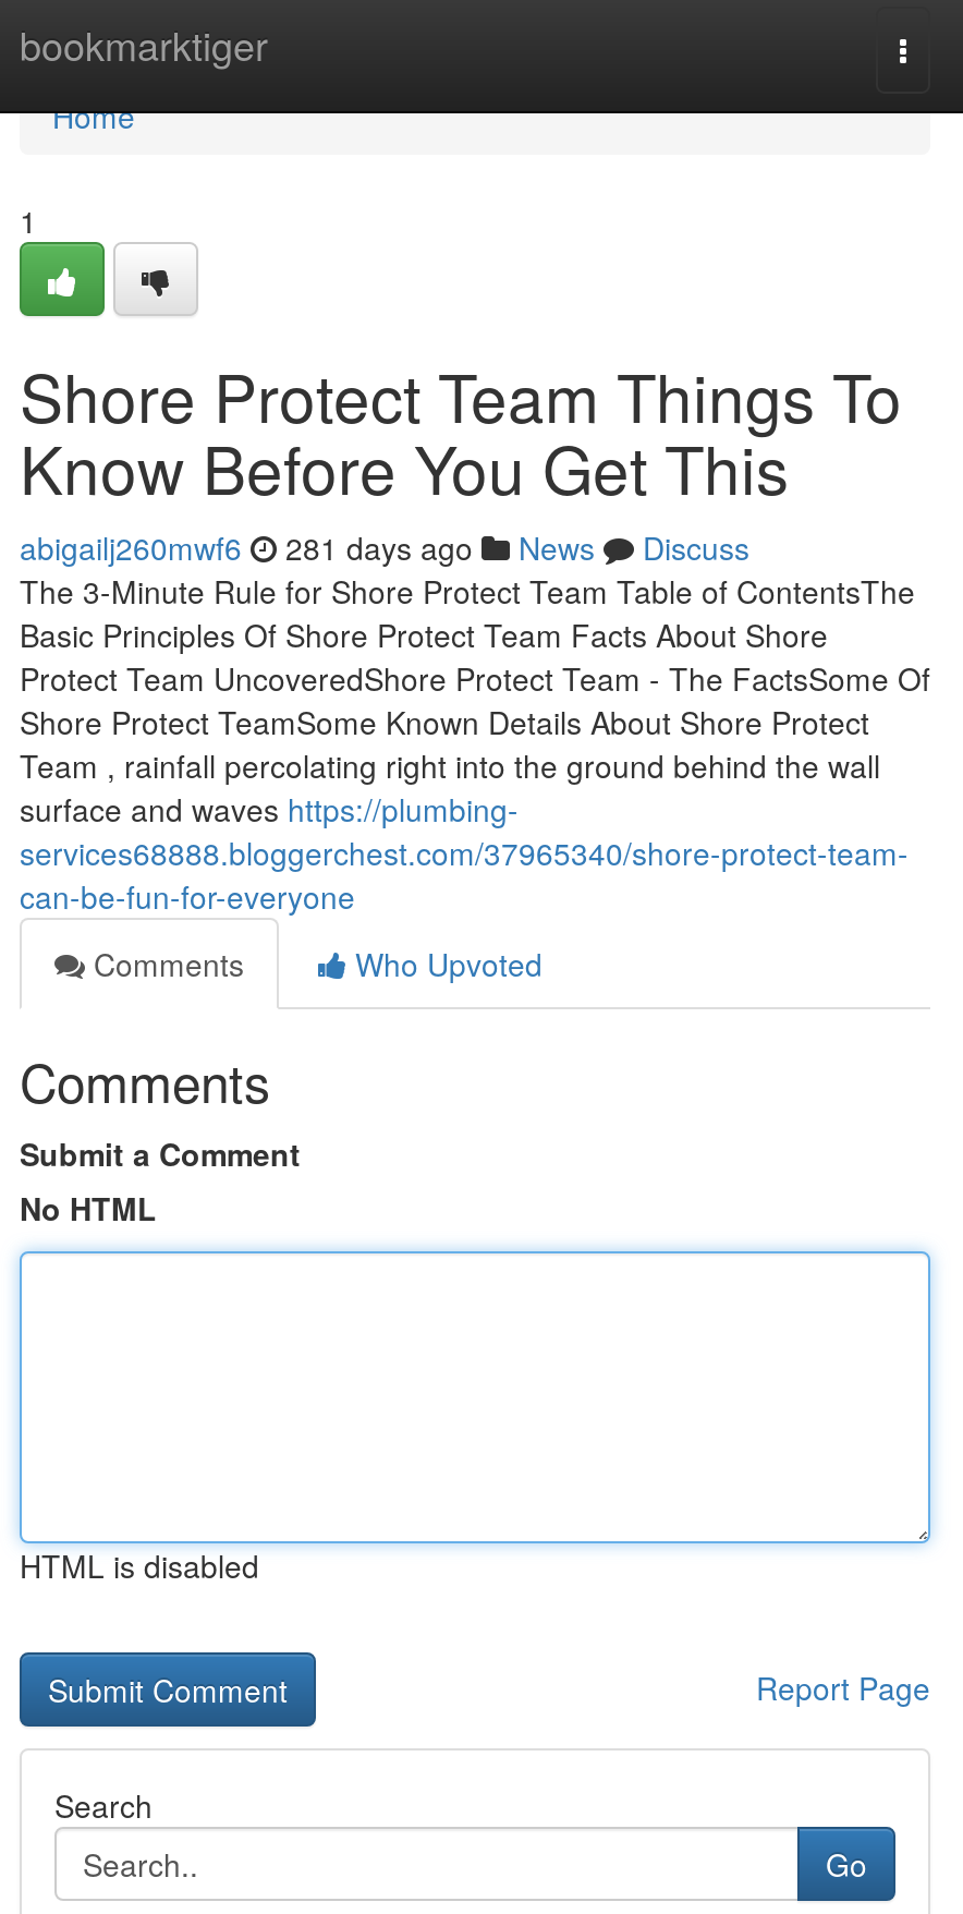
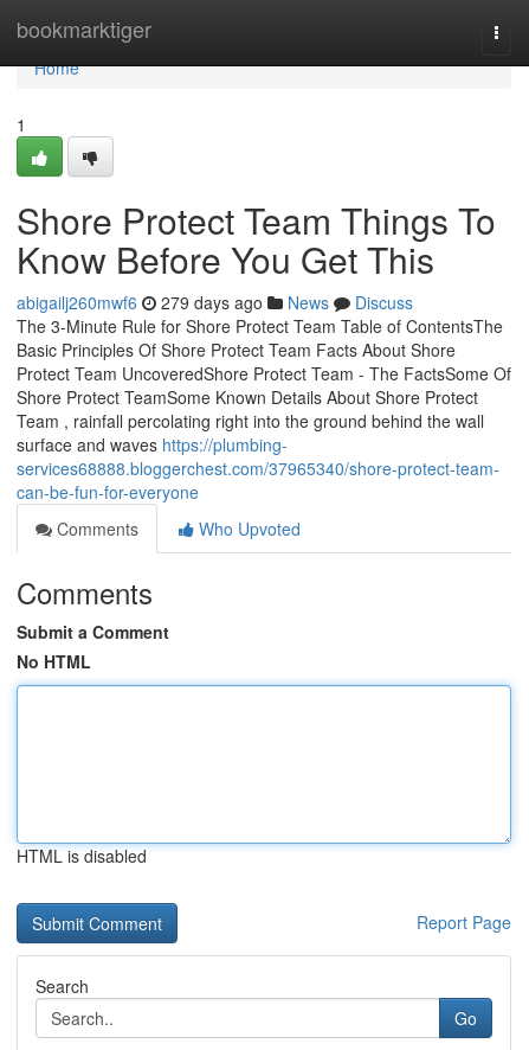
- abigailj260mwf6 281 days ago News Discuss
+ abigailj260mwf6 279 days ago News Discuss
